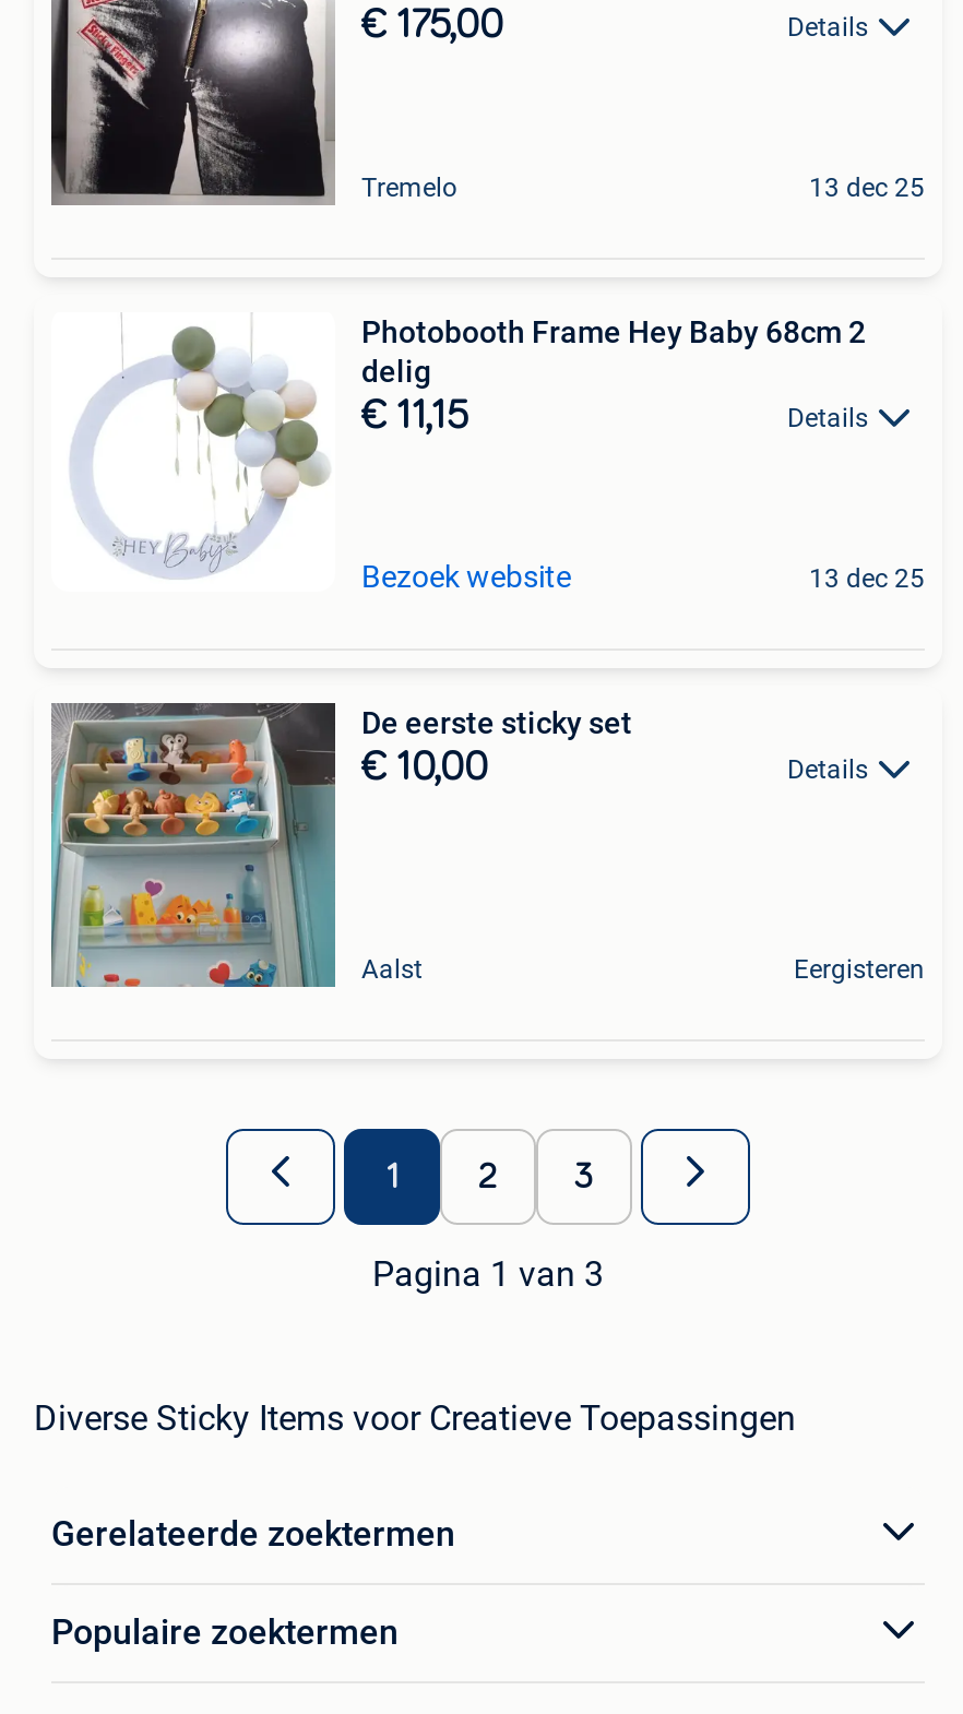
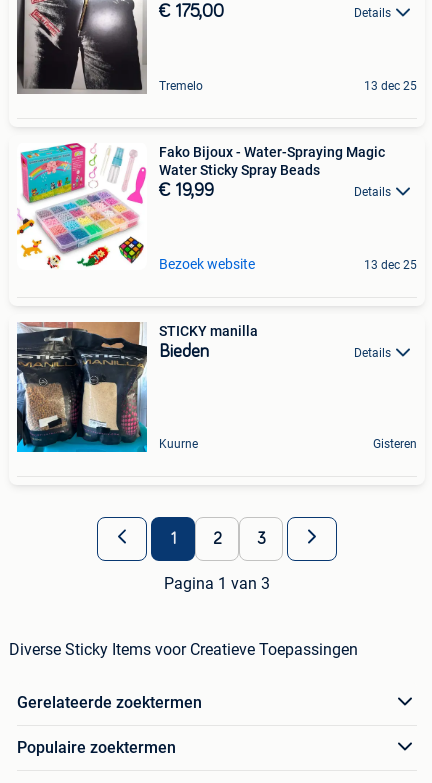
- [image]
- Photobooth Frame Hey Baby 68cm 2
- delig
- € 11,15
+ [image]
+ Fako Bijoux - Water-Spraying Magic
+ Water Sticky Spray Beads
+ € 19,99

- [image]
- De eerste sticky set
- € 10,00
+ [image]
+ STICKY manilla
+ Bieden

- Aalst
- Eergisteren
+ Kuurne
+ Gisteren
